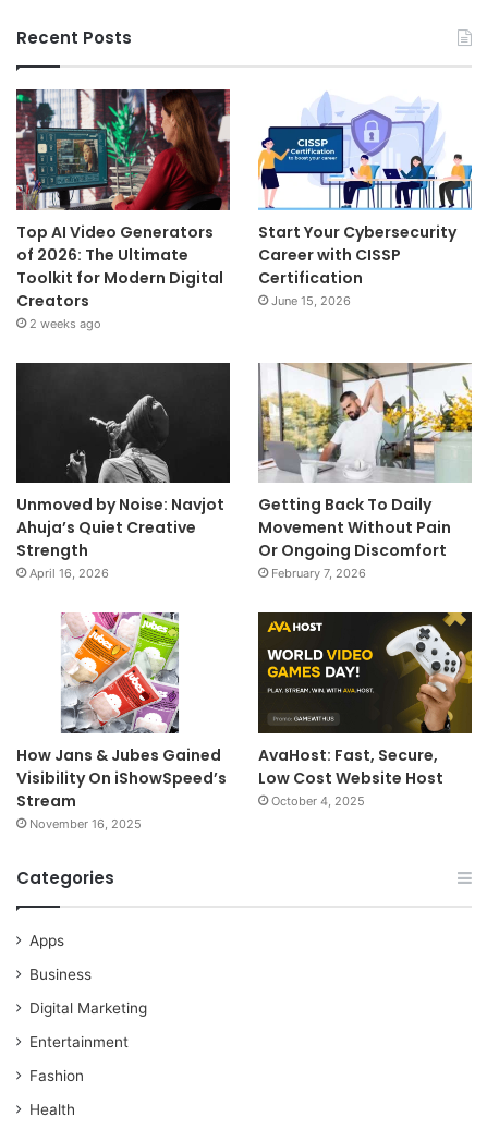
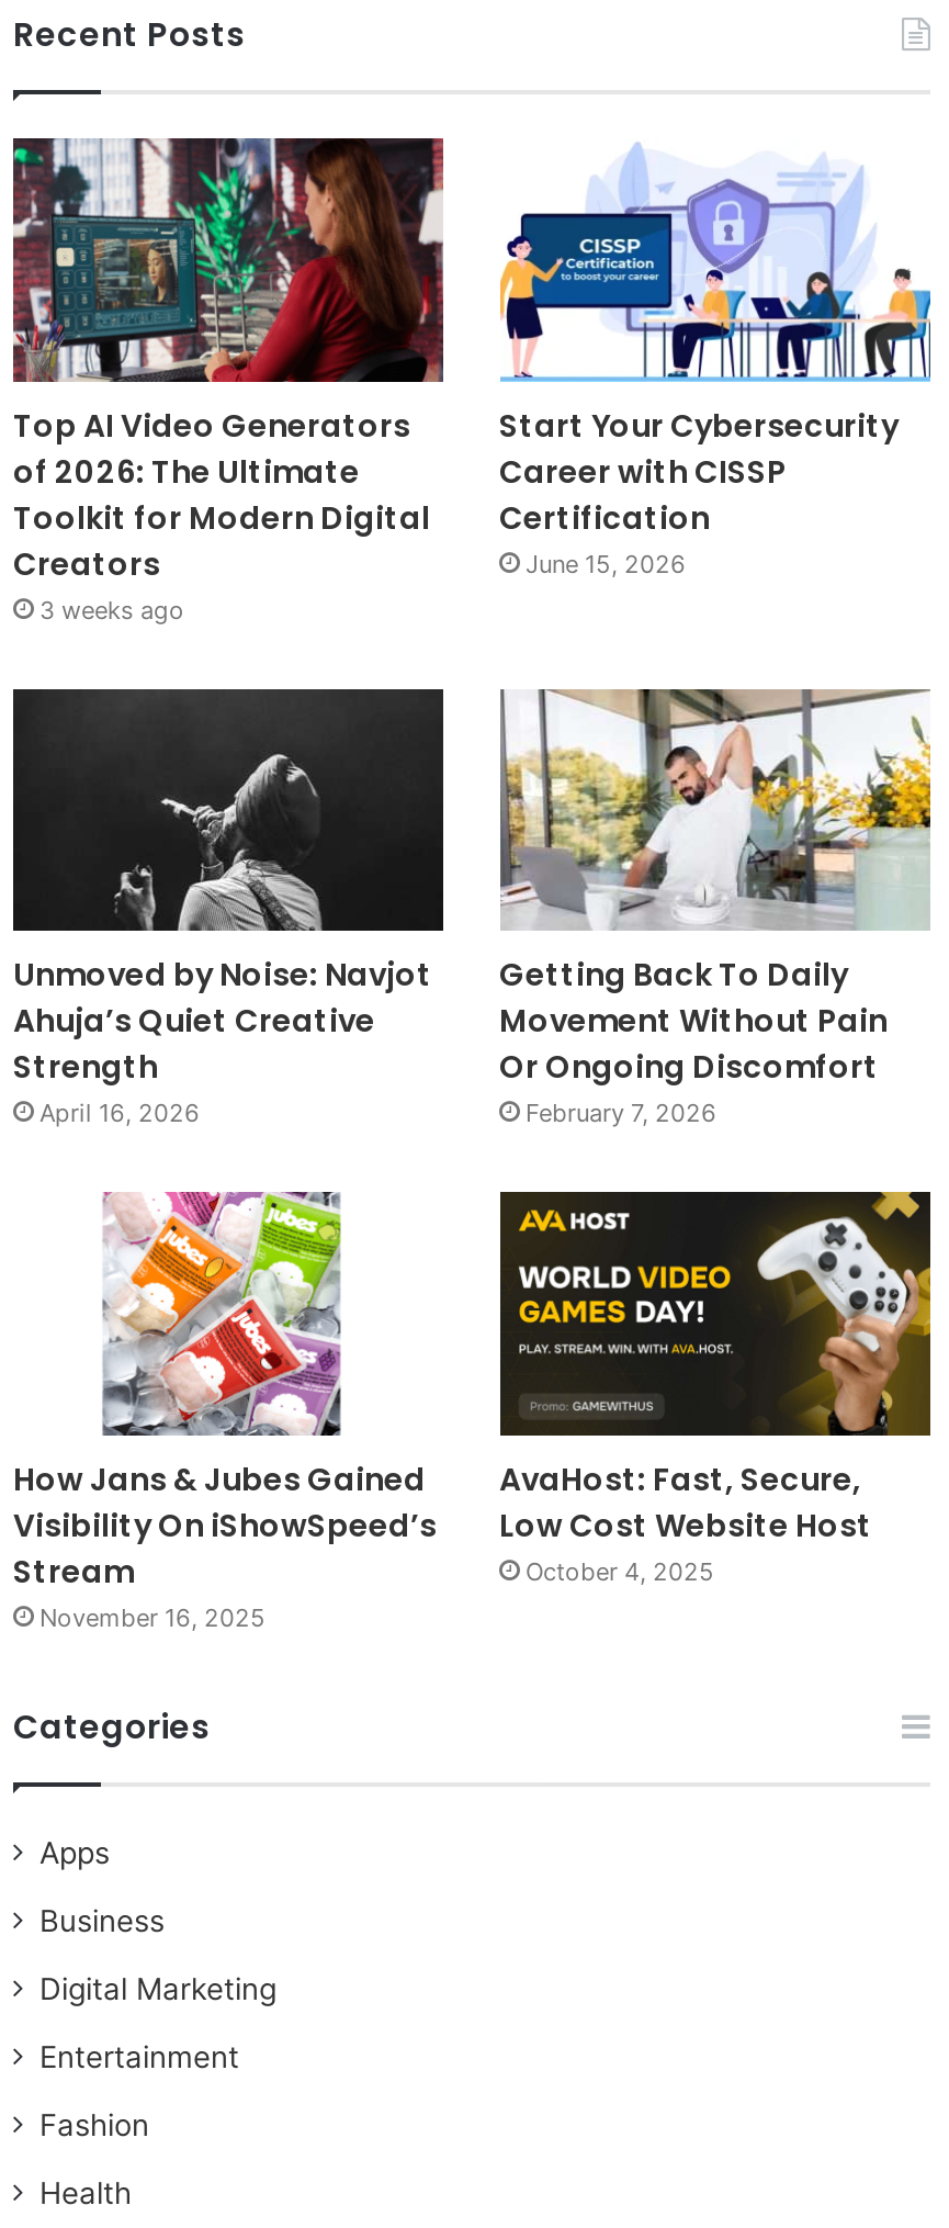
- 2 weeks ago
+ 3 weeks ago
